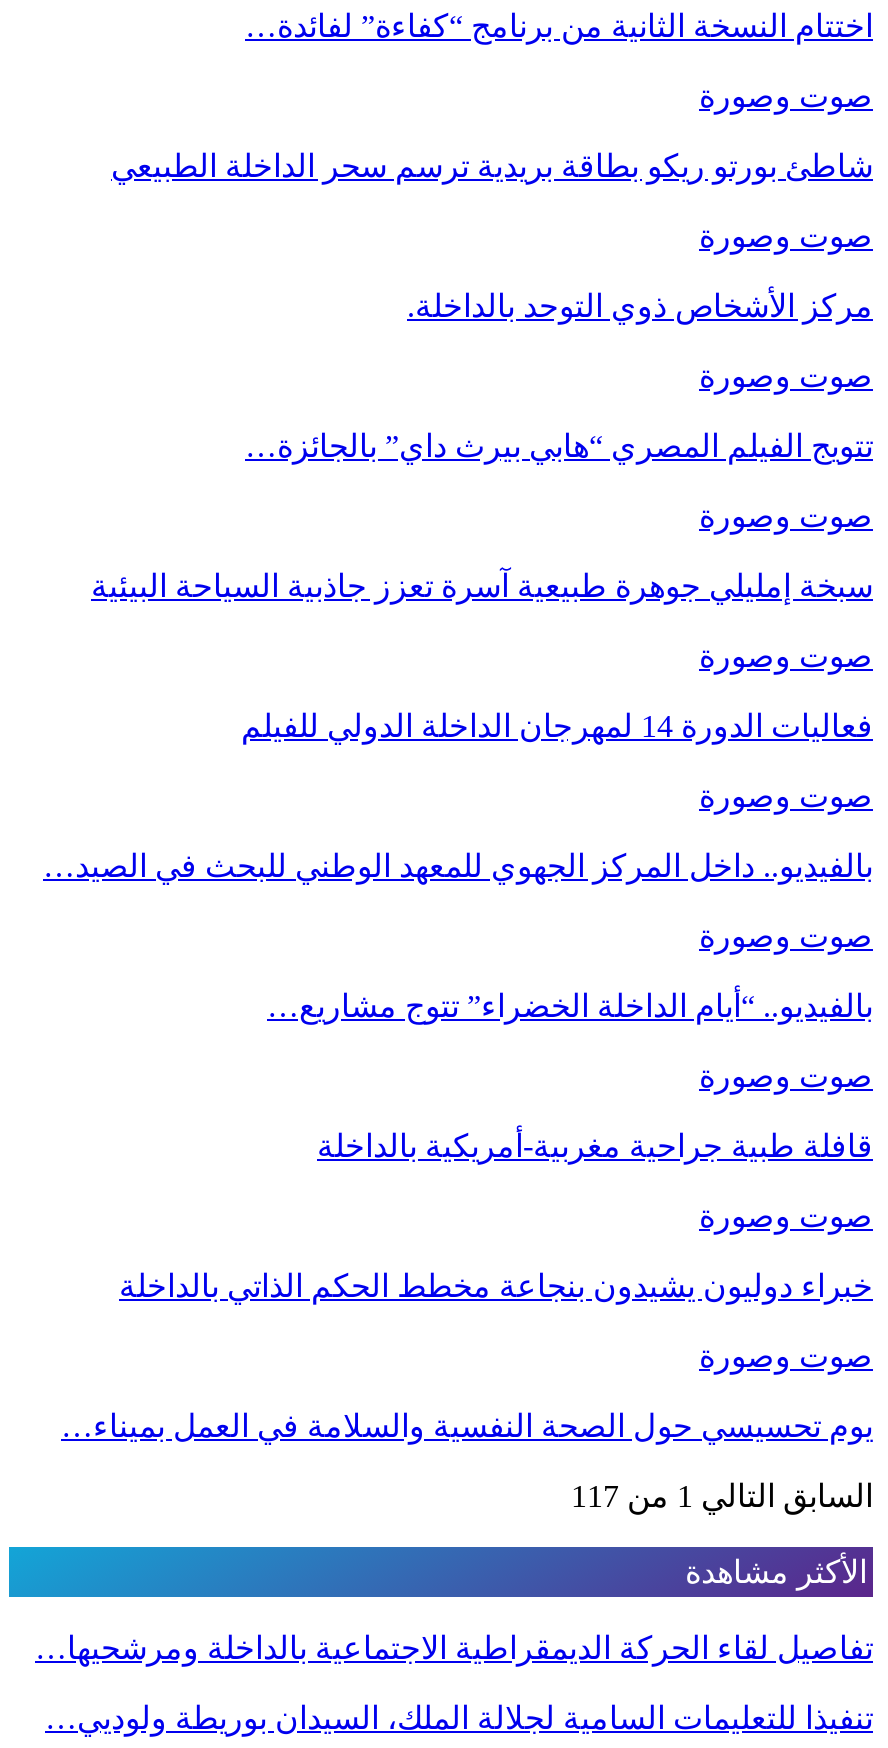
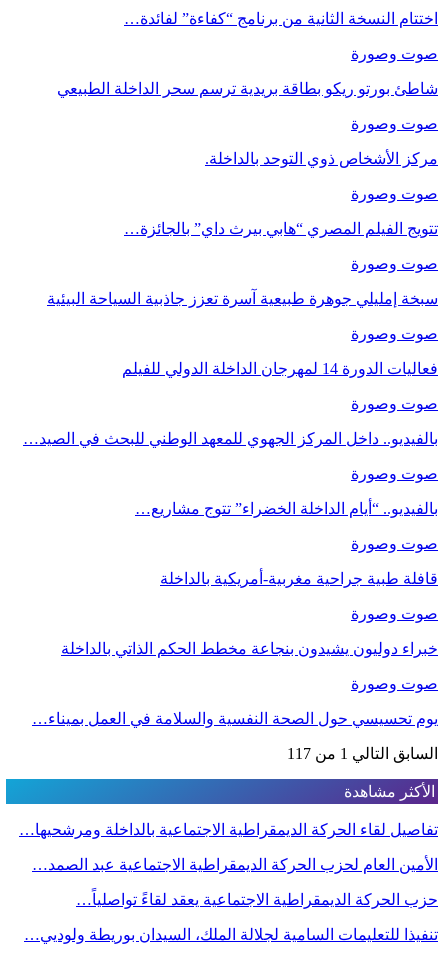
+ الأمين العام لحزب الحركة الديمقراطية الاجتماعية عبد الصمد…
+ حزب الحركة الديمقراطية الاجتماعية يعقد لقاءً تواصلياً…
